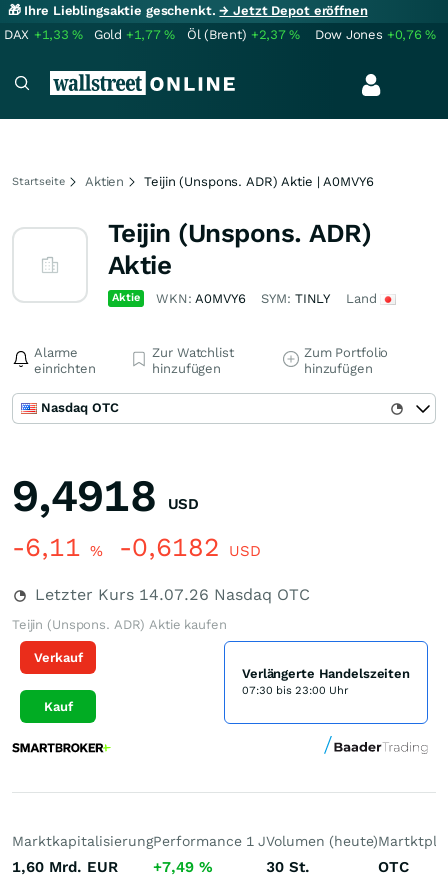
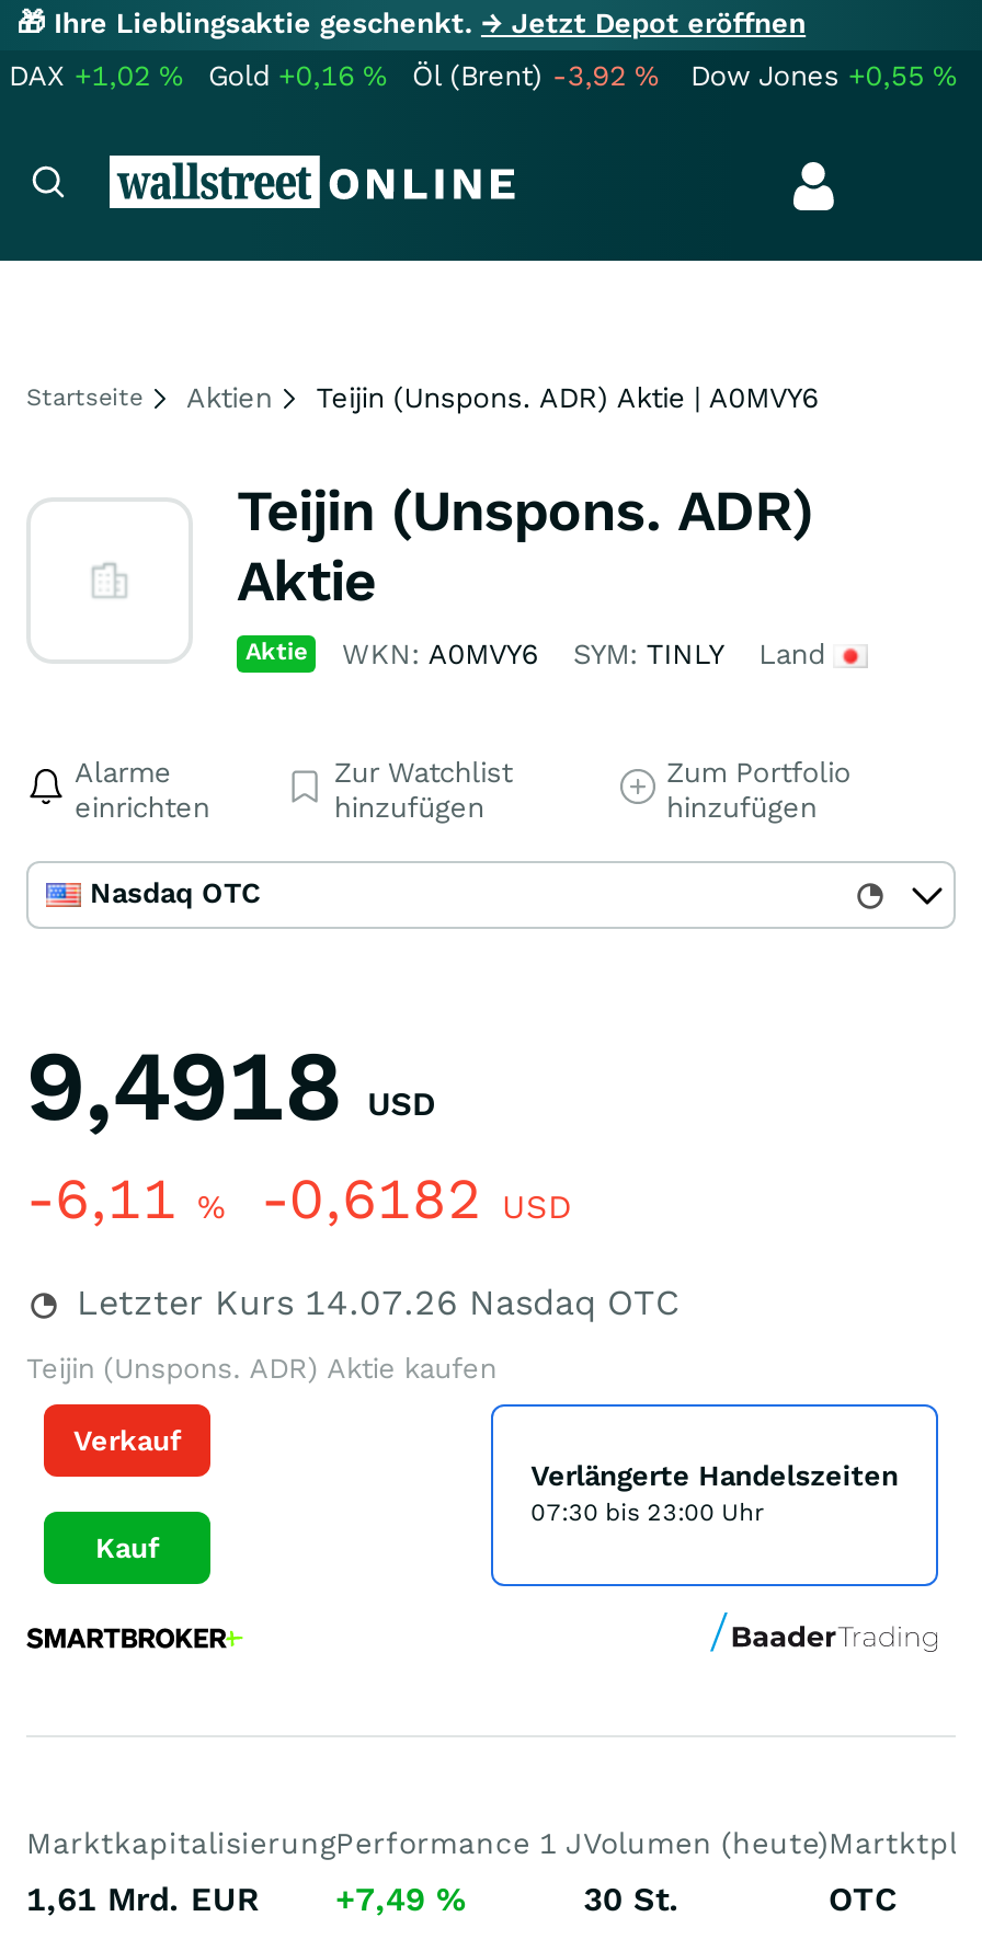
- DAX +1,33%
+ DAX +1,02%

- Gold +1,77%
+ Gold +0,16%

- Öl (Brent) +2,37%
+ Öl (Brent) -3,92%

- Dow Jones +0,76%
+ Dow Jones +0,55%

- 1,60 Mrd. EUR +7,49%
+ 1,61 Mrd. EUR +7,49%
